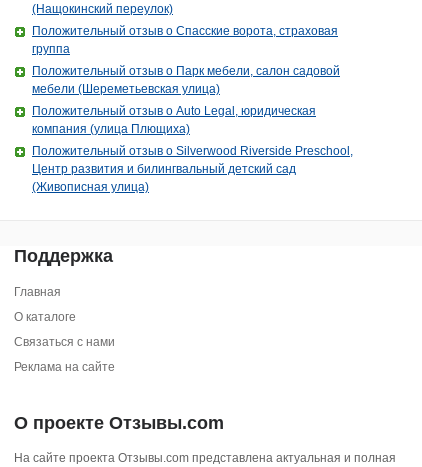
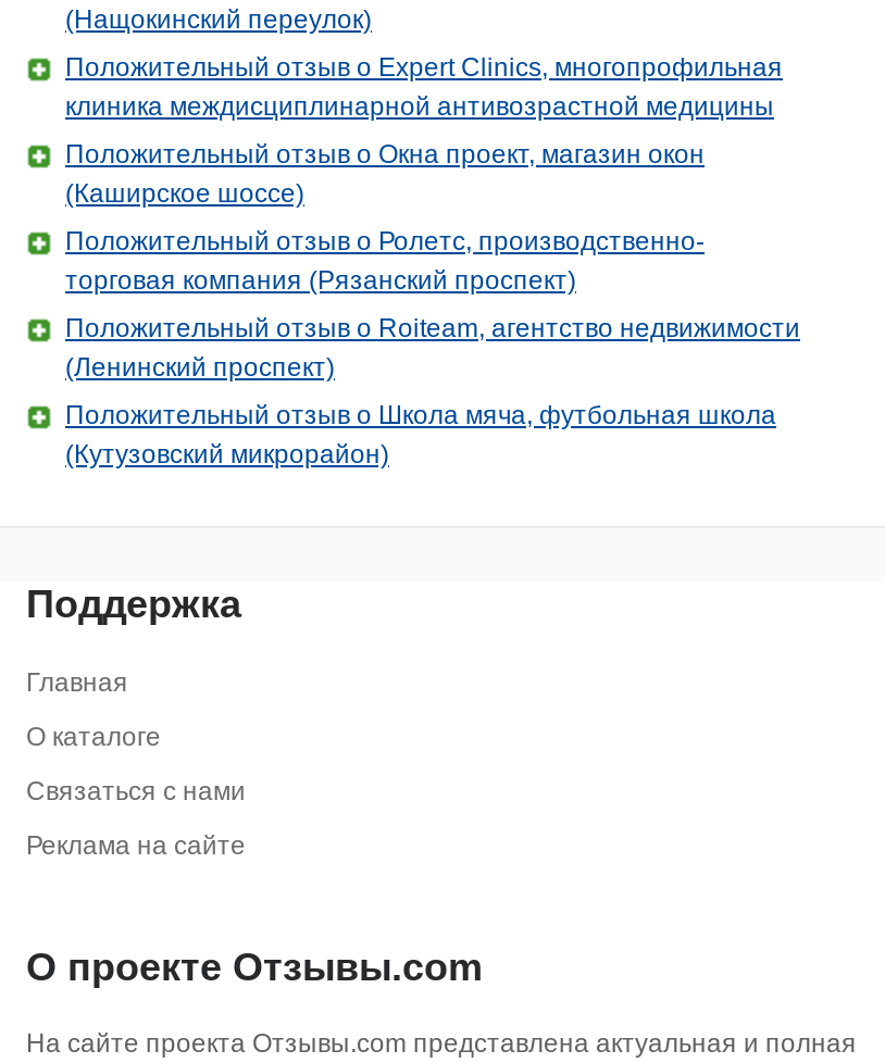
- Положительный отзыв о Спасские ворота, страховая
- группа
- Положительный отзыв о Парк мебели, салон садовой
- мебели (Шереметьевская улица)
- Положительный отзыв о Auto Legal, юридическая
- компания (улица Плющиха)
- Положительный отзыв о Silverwood Riverside Preschool,
- Центр развития и билингвальный детский сад
- (Живописная улица)
+ Положительный отзыв о Expert Clinics, многопрофильная
+ клиника междисциплинарной антивозрастной медицины
+ Положительный отзыв о Окна проект, магазин окон
+ (Каширское шоссе)
+ Положительный отзыв о Ролетс, производственно-
+ торговая компания (Рязанский проспект)
+ Положительный отзыв о Roiteam, агентство недвижимости
+ (Ленинский проспект)
+ Положительный отзыв о Школа мяча, футбольная школа
+ (Кутузовский микрорайон)
